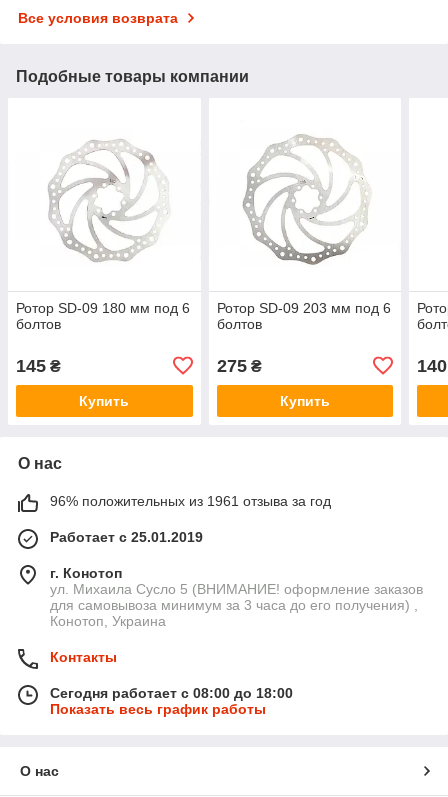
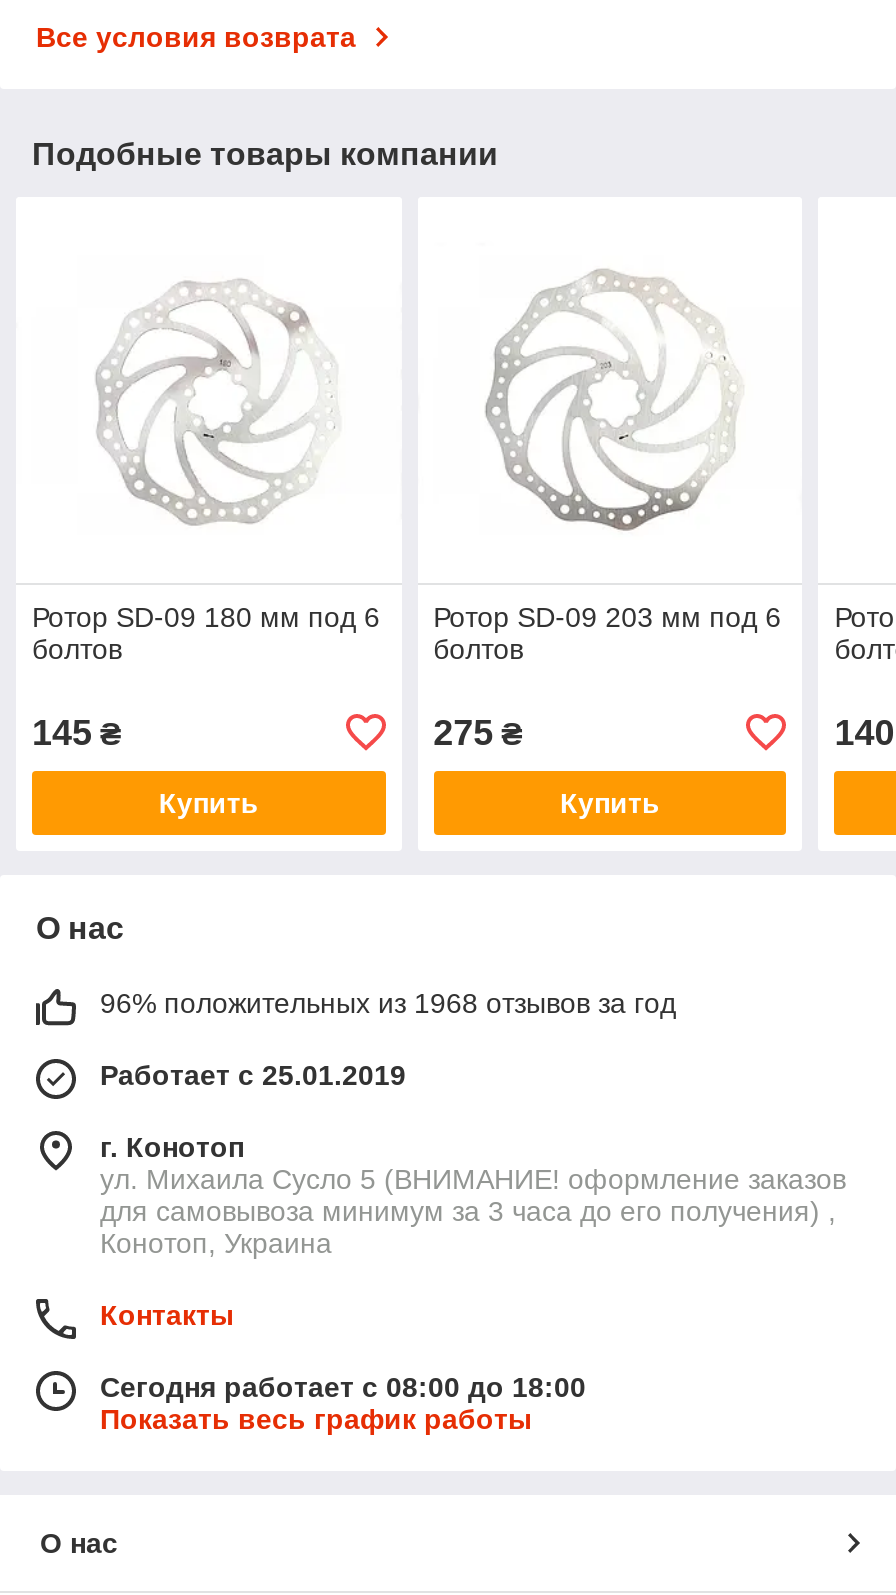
- 96% положительных из 1961 отзыва за год
+ 96% положительных из 1968 отзывов за год
